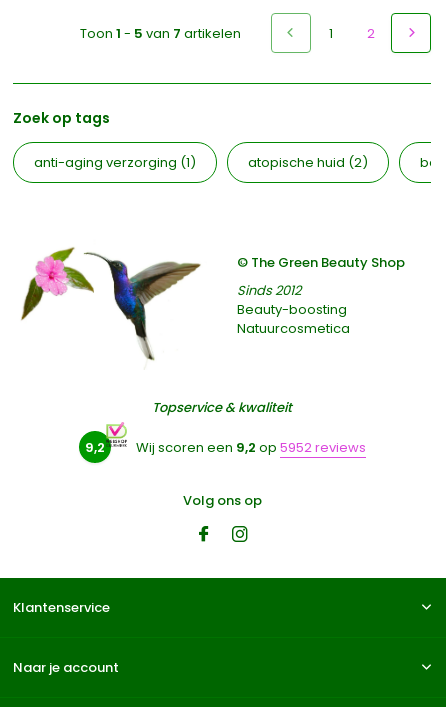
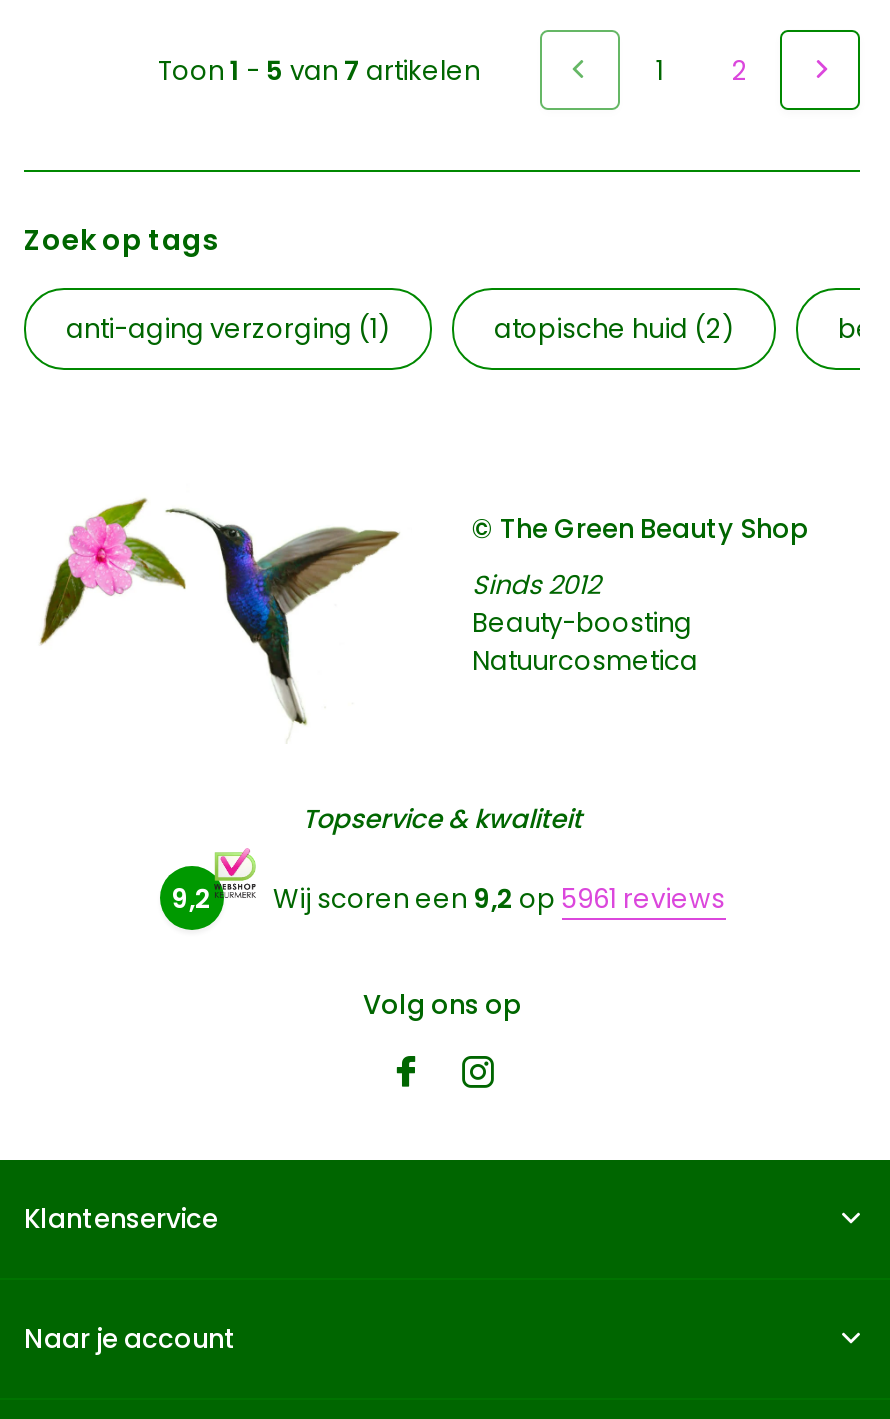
- Wij scoren een 9,2 op 5952 reviews
+ Wij scoren een 9,2 op 5961 reviews
